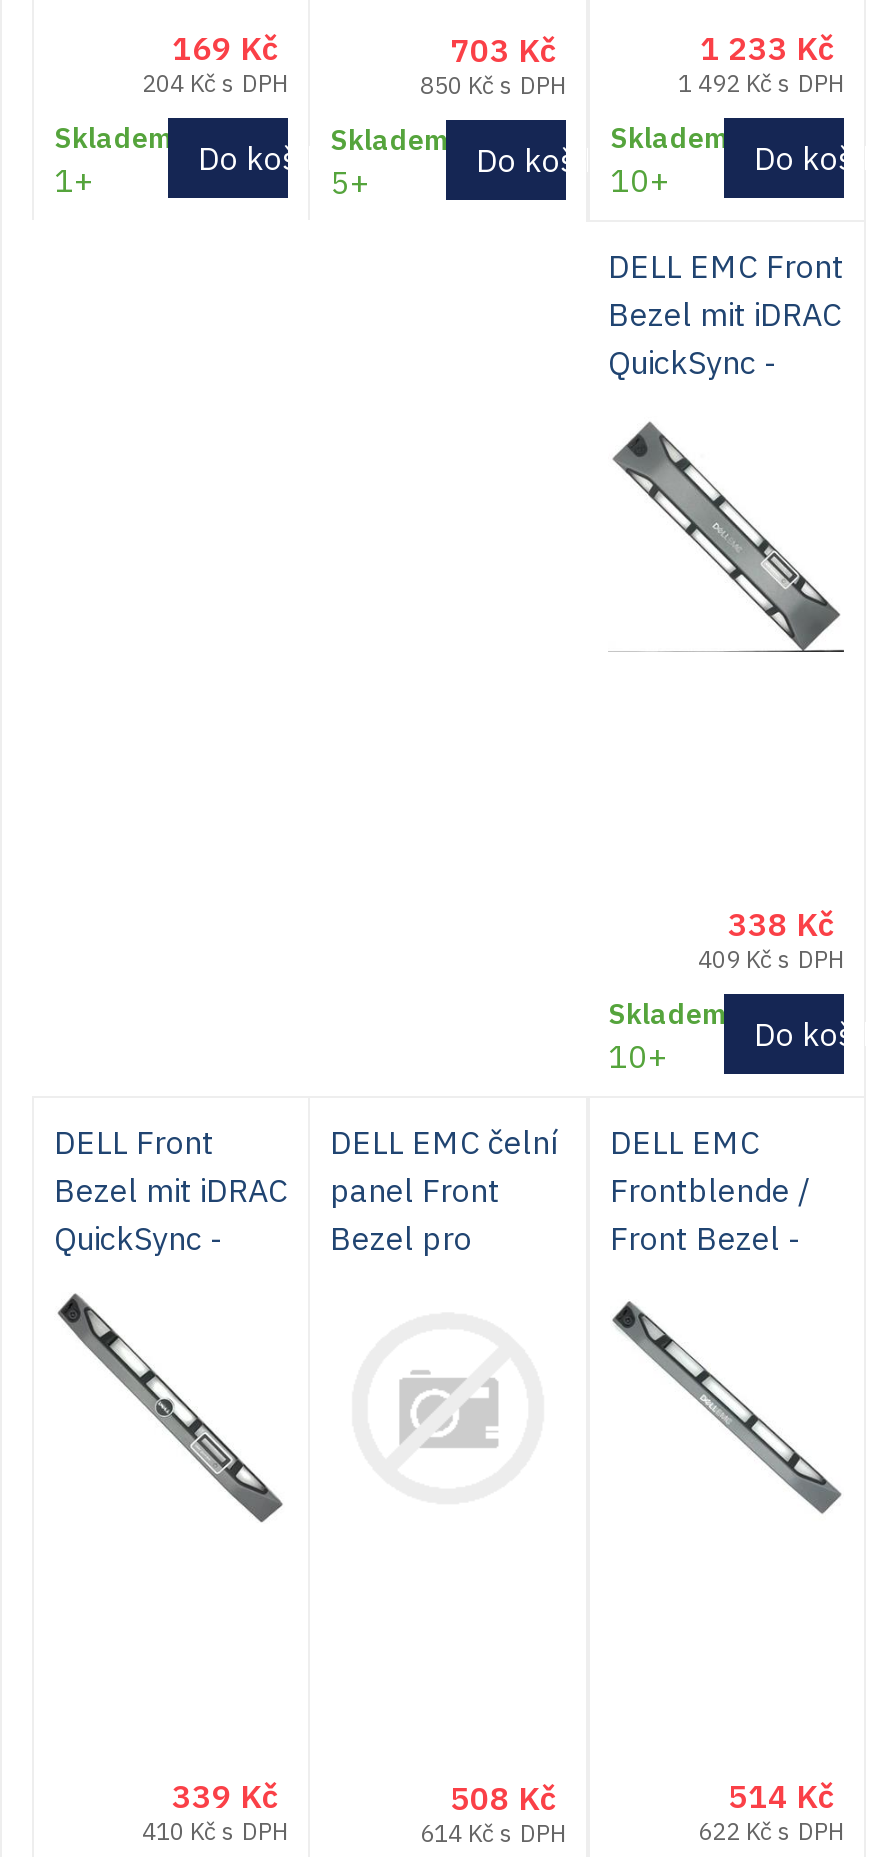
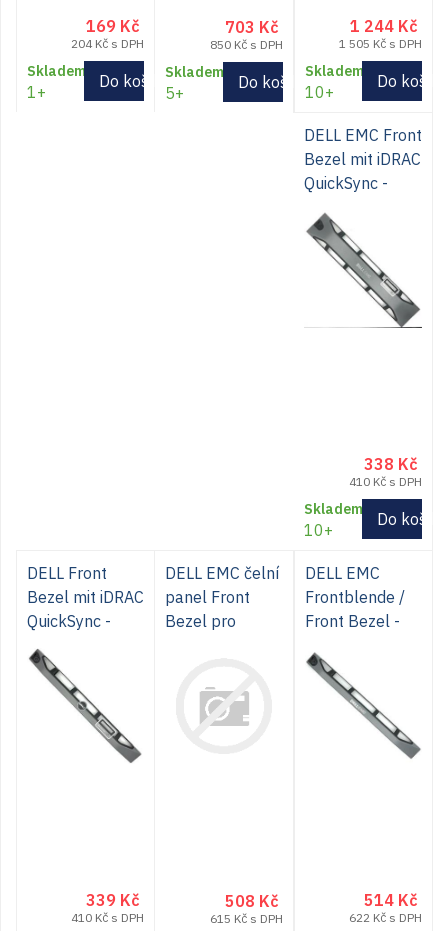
- 1 233 Kč
+ 1 244 Kč

- 1 492 Kč s DPH
+ 1 505 Kč s DPH

- 409 Kč s DPH
+ 410 Kč s DPH

- 614 Kč s DPH
+ 615 Kč s DPH
